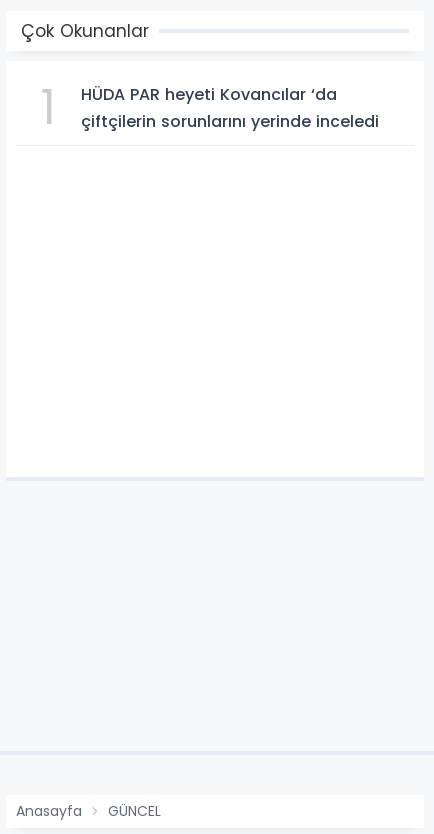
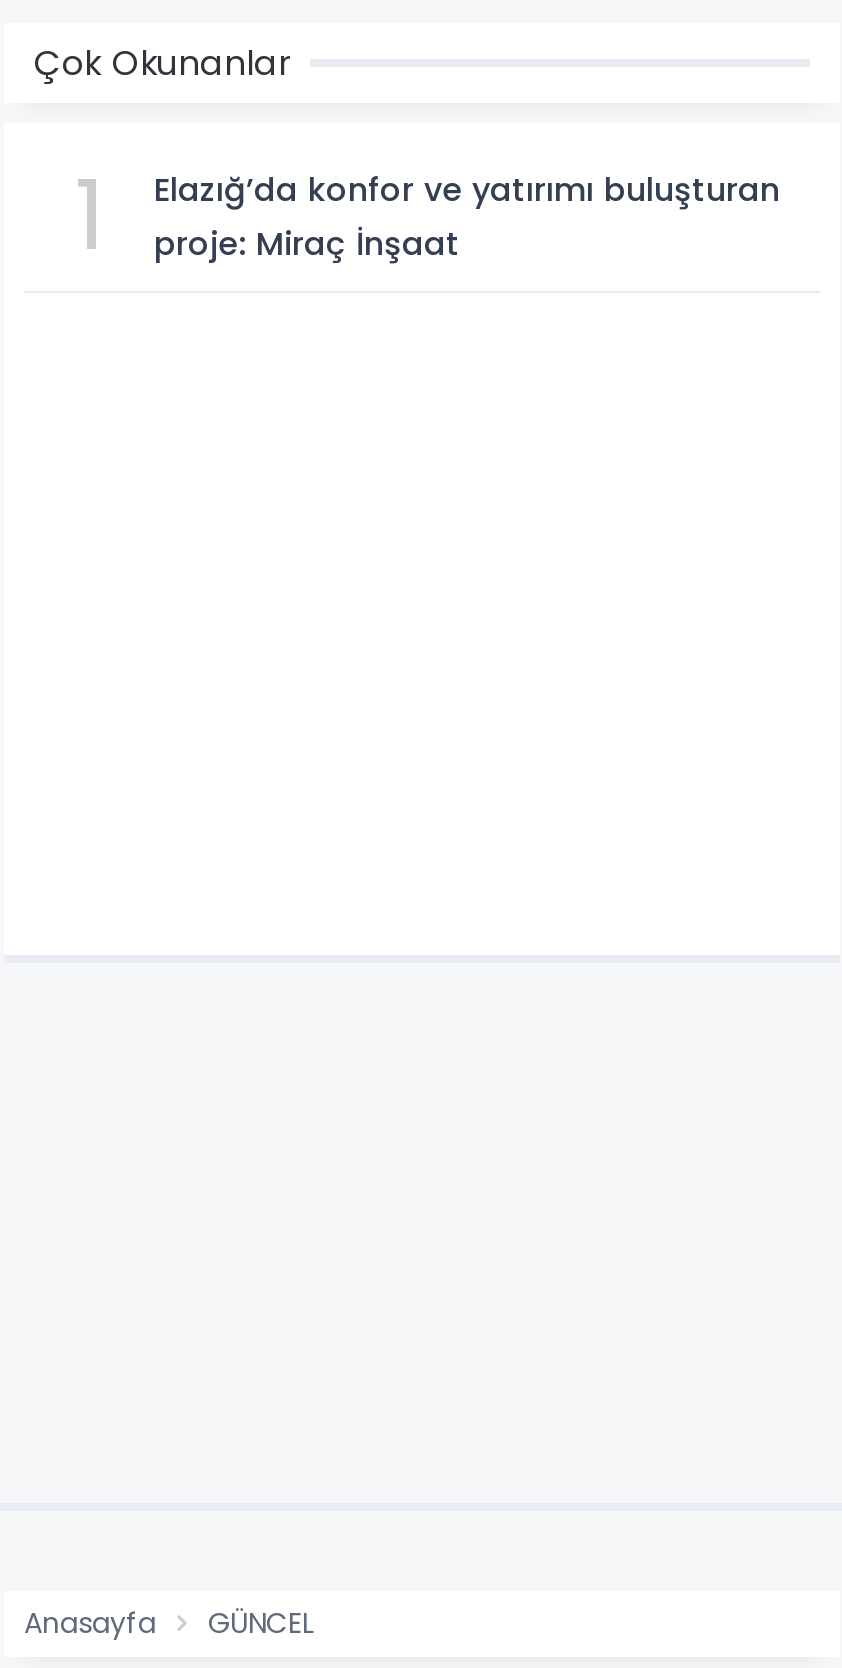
- HÜDA PAR heyeti Kovancılar ‘da
- çiftçilerin sorunlarını yerinde inceledi
+ Elazığ’da konfor ve yatırımı buluşturan
+ proje: Miraç İnşaat
